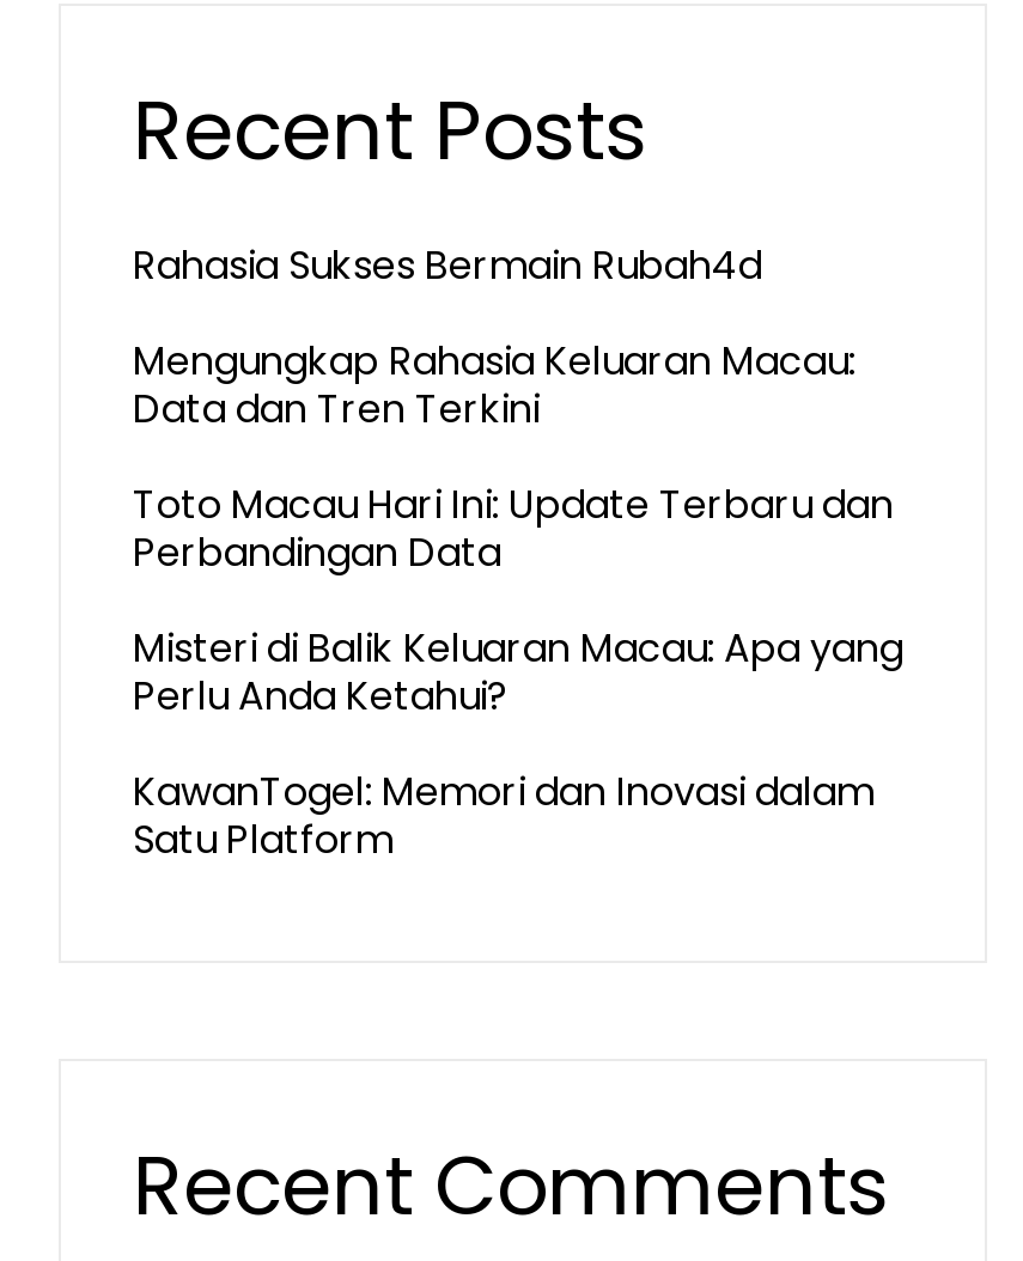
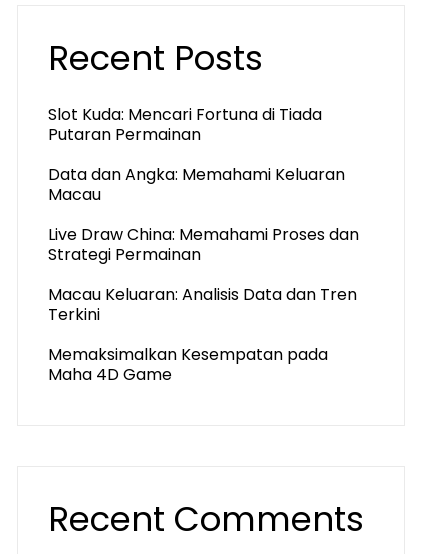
- Rahasia Sukses Bermain Rubah4d
+ Slot Kuda: Mencari Fortuna di Tiada
+ Putaran Permainan

- Mengungkap Rahasia Keluaran Macau:
- Data dan Tren Terkini
+ Data dan Angka: Memahami Keluaran
+ Macau

- Toto Macau Hari Ini: Update Terbaru dan
- Perbandingan Data
+ Live Draw China: Memahami Proses dan
+ Strategi Permainan

- Misteri di Balik Keluaran Macau: Apa yang
- Perlu Anda Ketahui?
+ Macau Keluaran: Analisis Data dan Tren
+ Terkini

- KawanTogel: Memori dan Inovasi dalam
- Satu Platform
+ Memaksimalkan Kesempatan pada
+ Maha 4D Game
